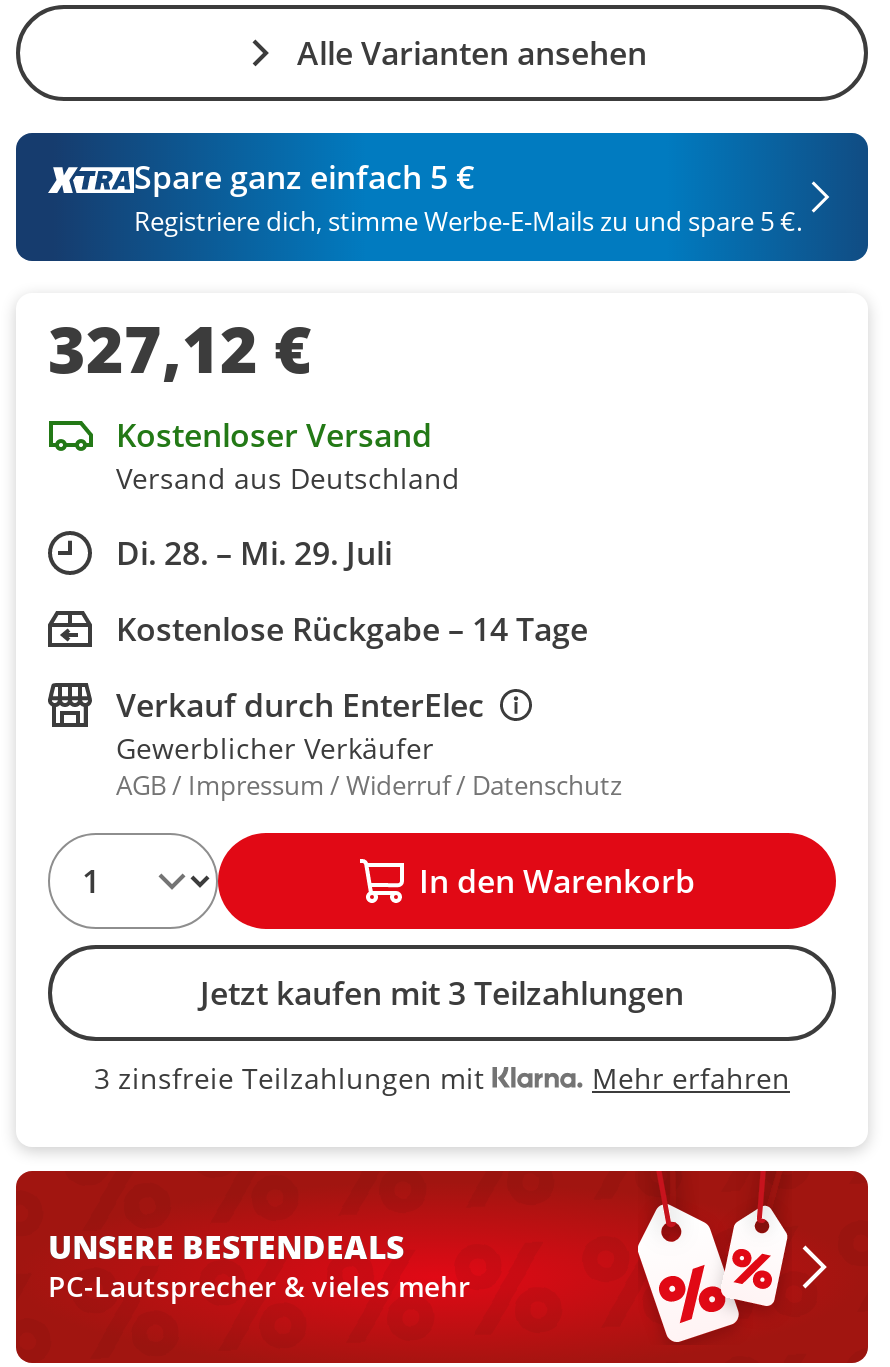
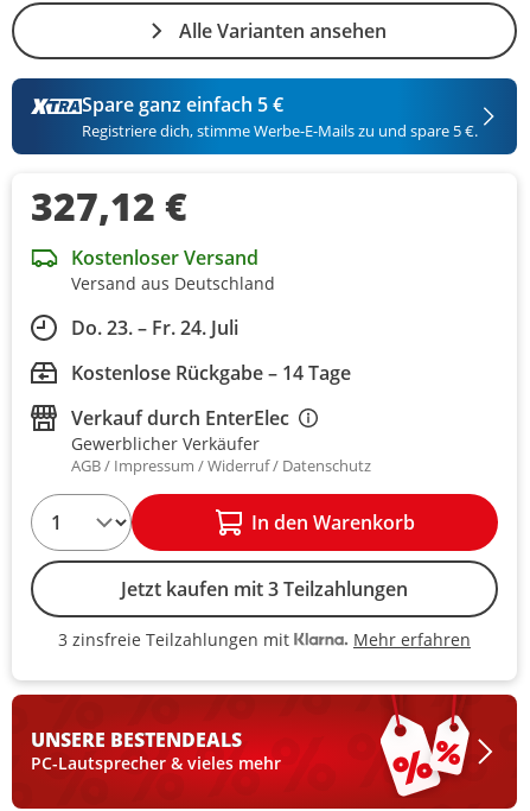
- Di. 28. – Mi. 29. Juli
+ Do. 23. – Fr. 24. Juli
